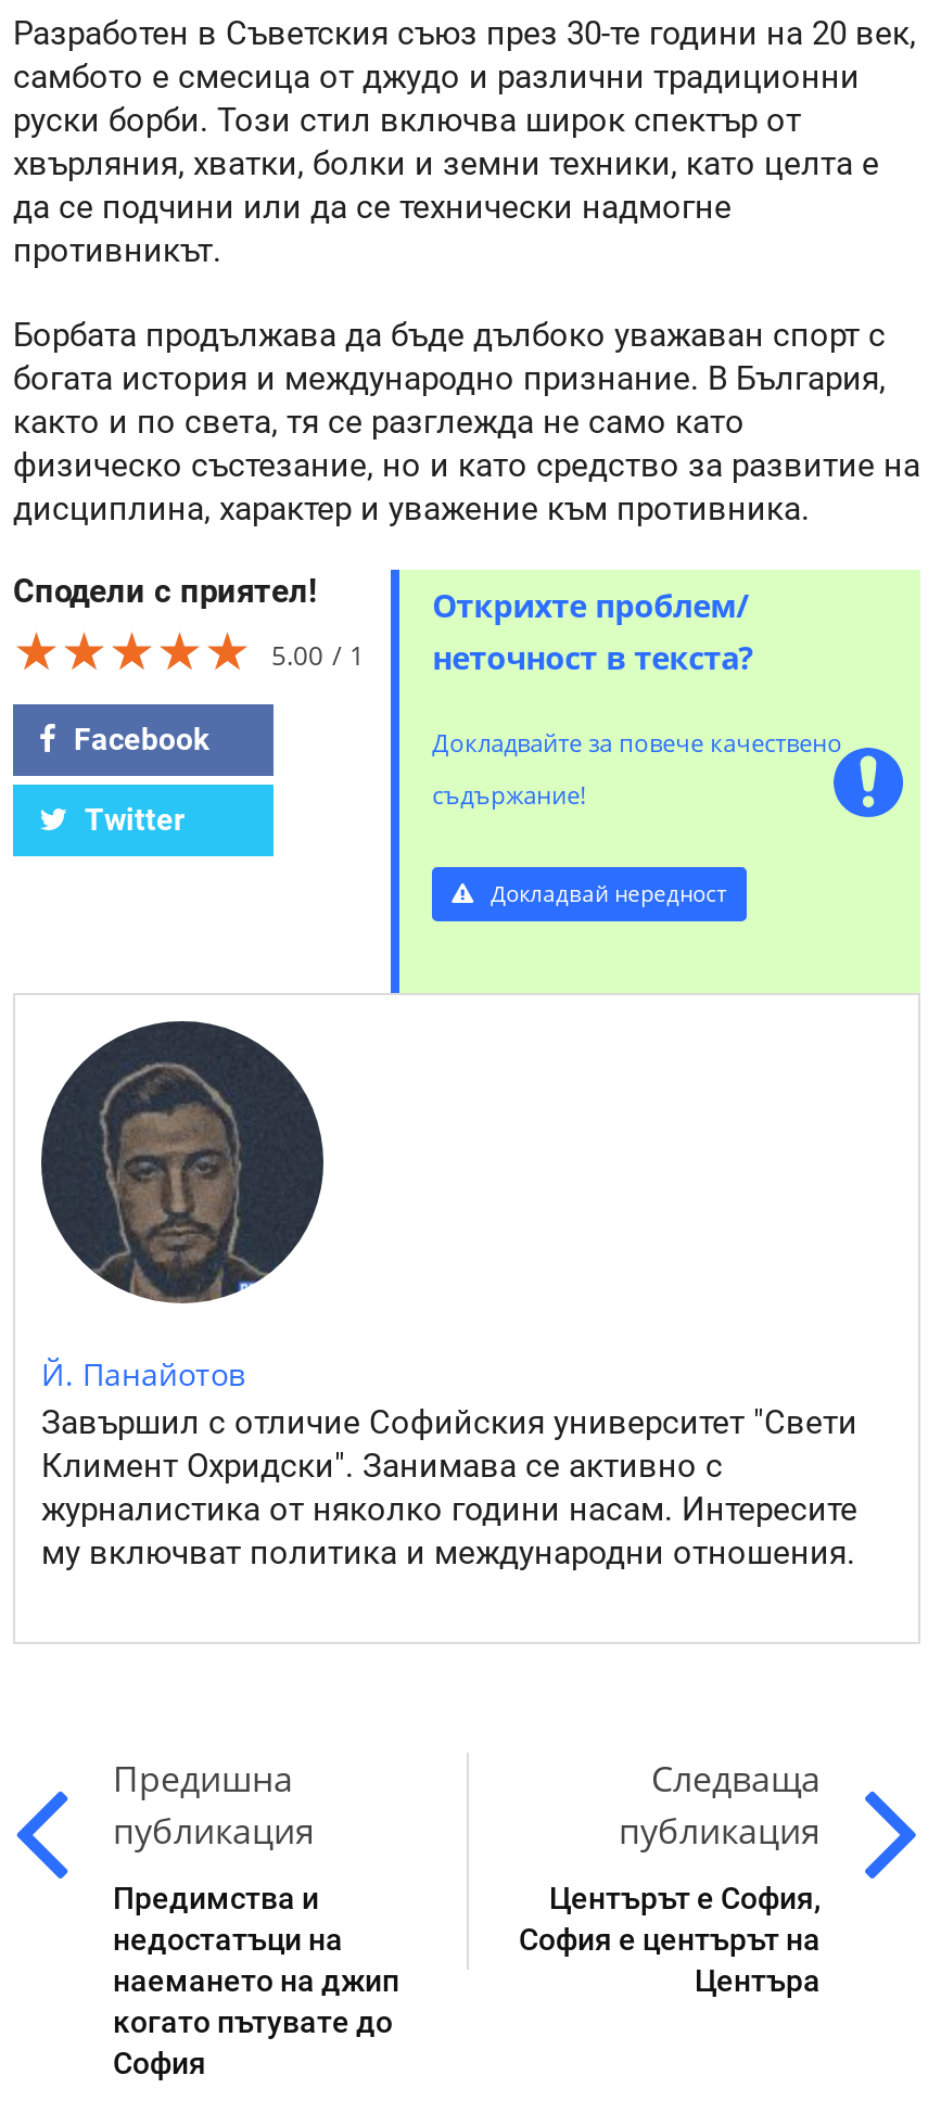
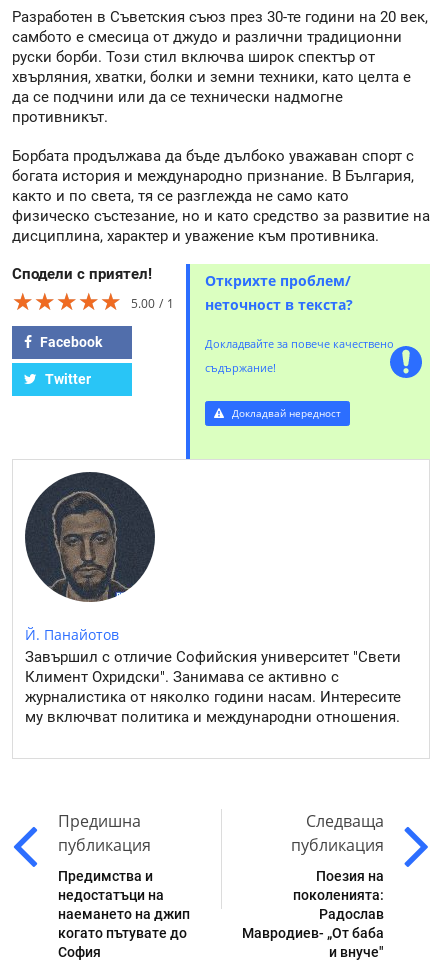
- Центърът е София,
- София е центърът на
- Центъра
+ Поезия на
+ поколенията:
+ Радослав
+ Мавродиев- „От баба
+ и внуче"
